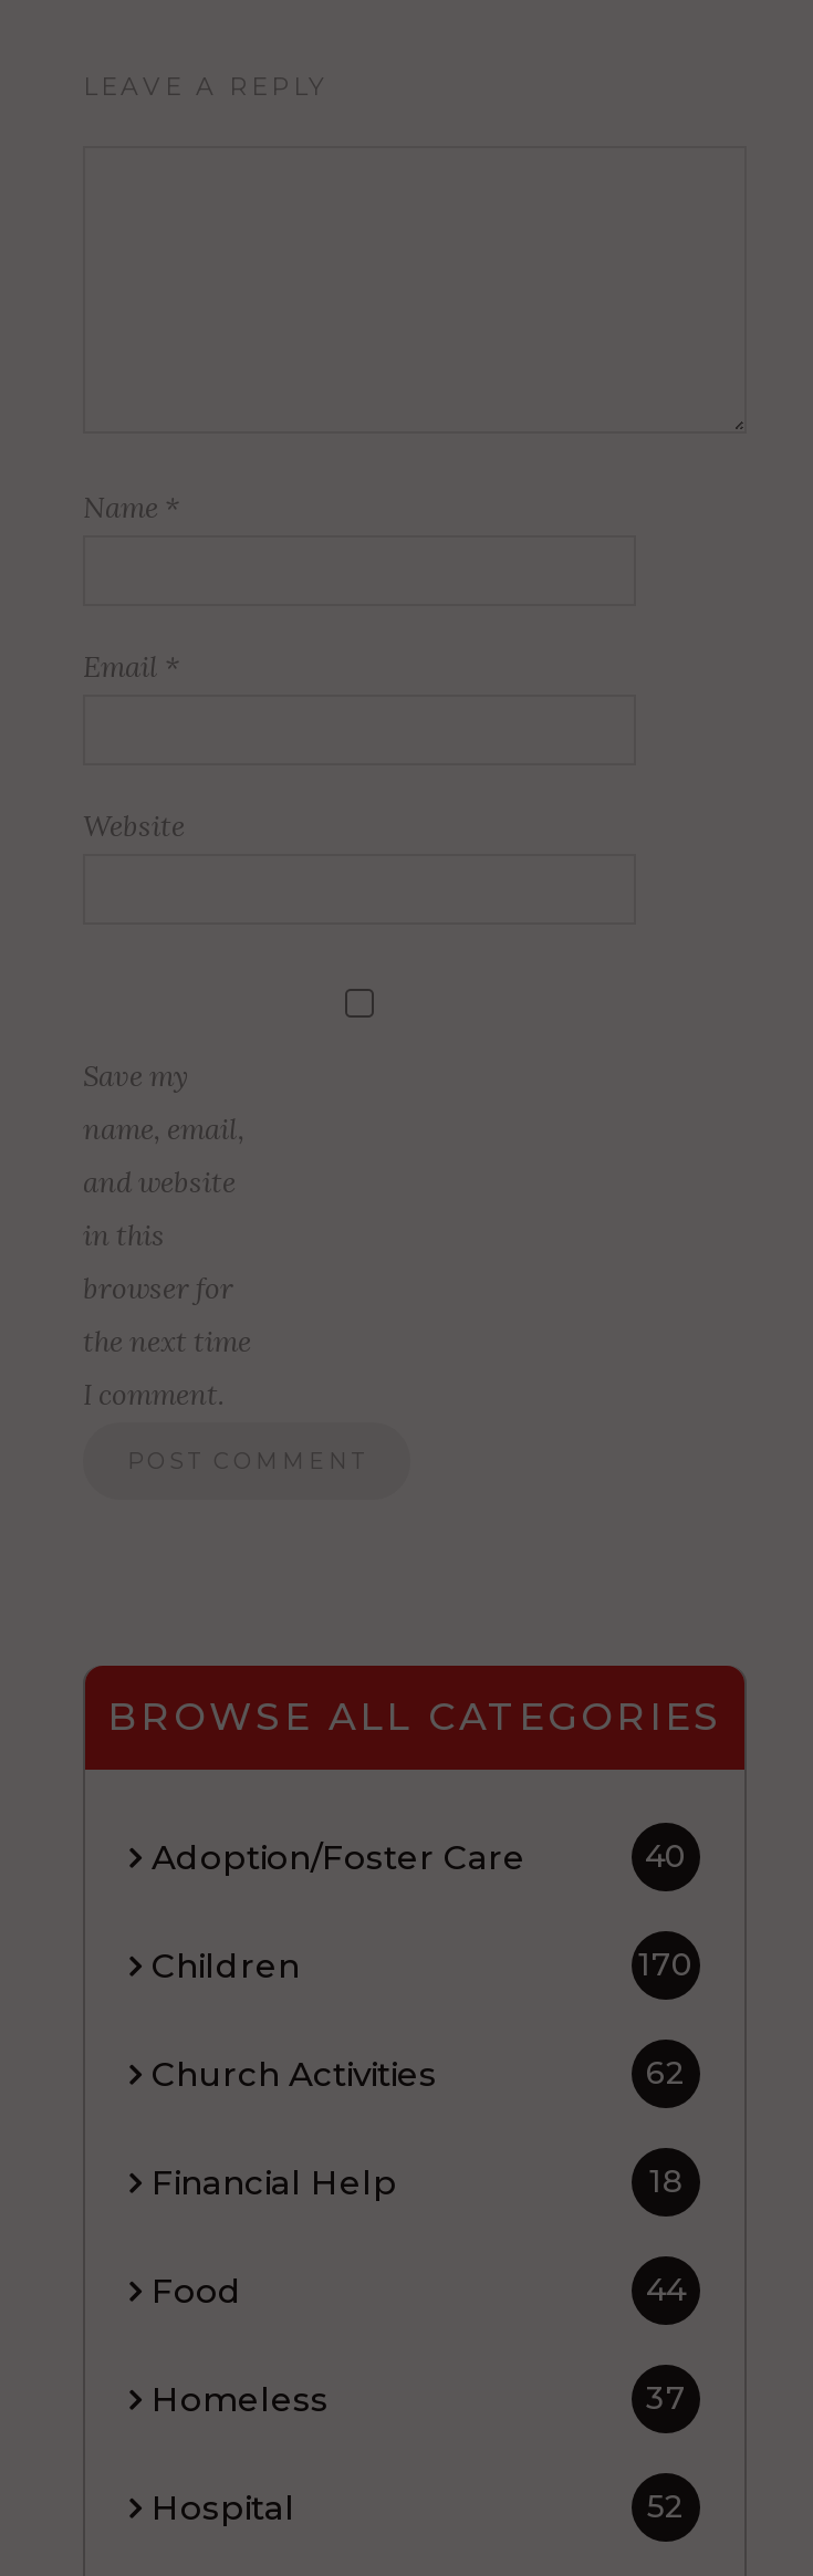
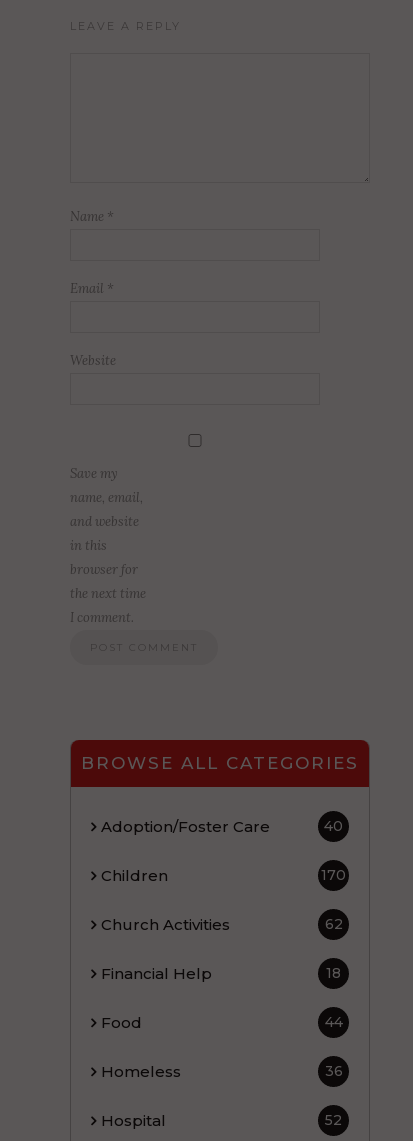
- 37
+ 36
